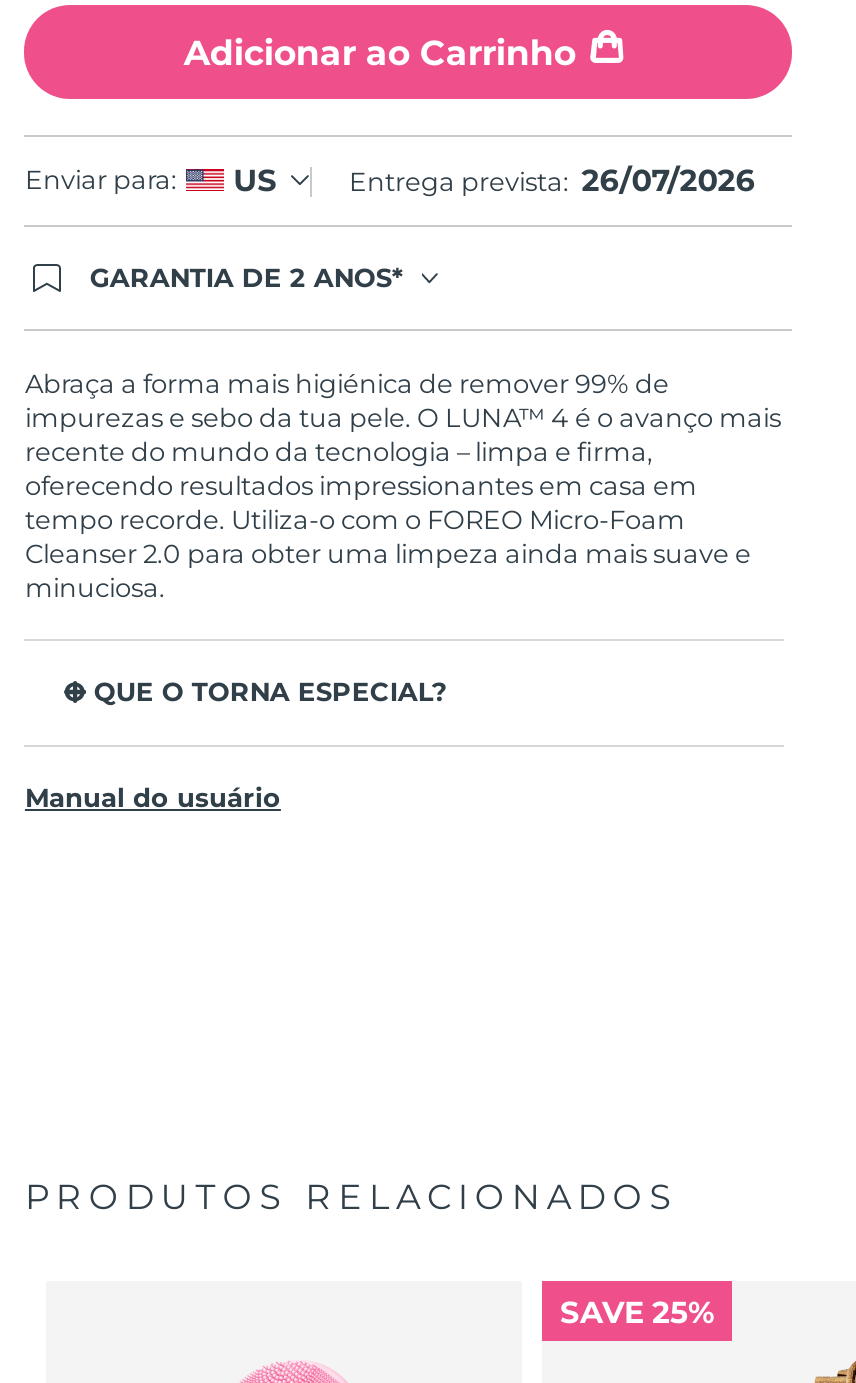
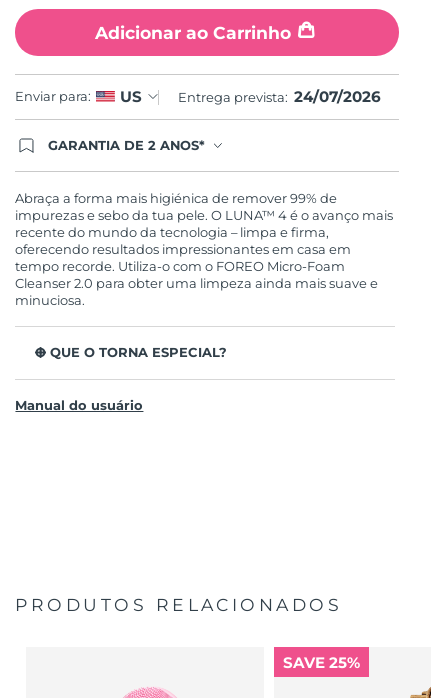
- Entrega prevista: 26/07/2026
+ Entrega prevista: 24/07/2026
